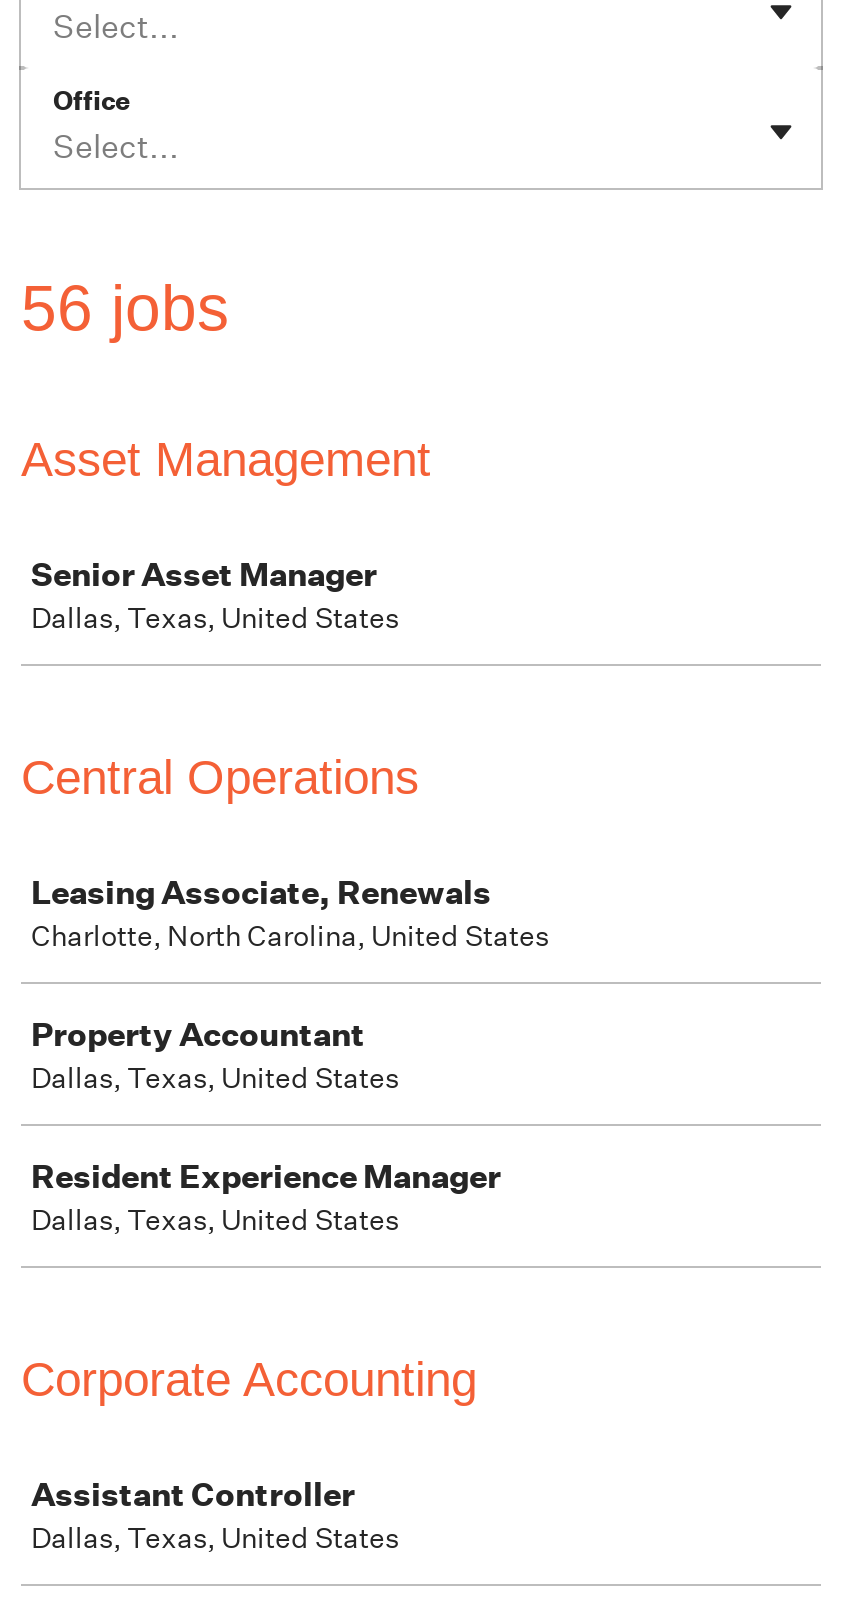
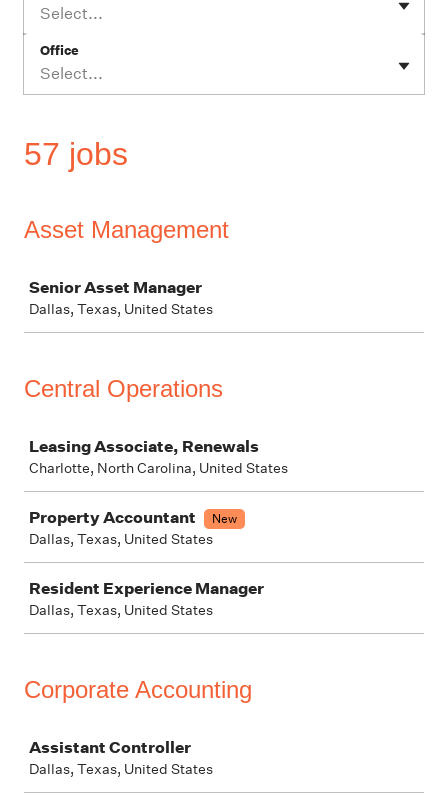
- 56 jobs
+ 57 jobs

+ New
